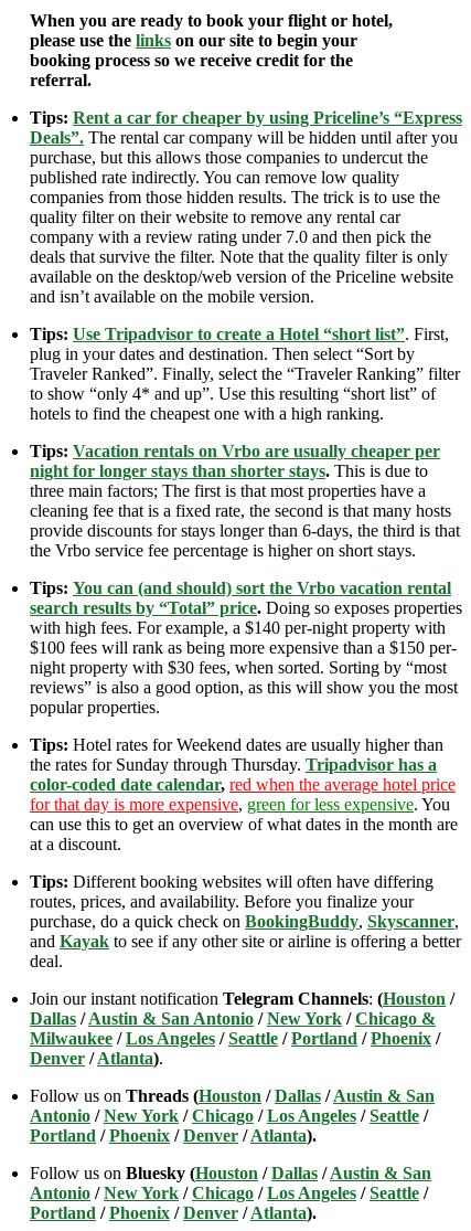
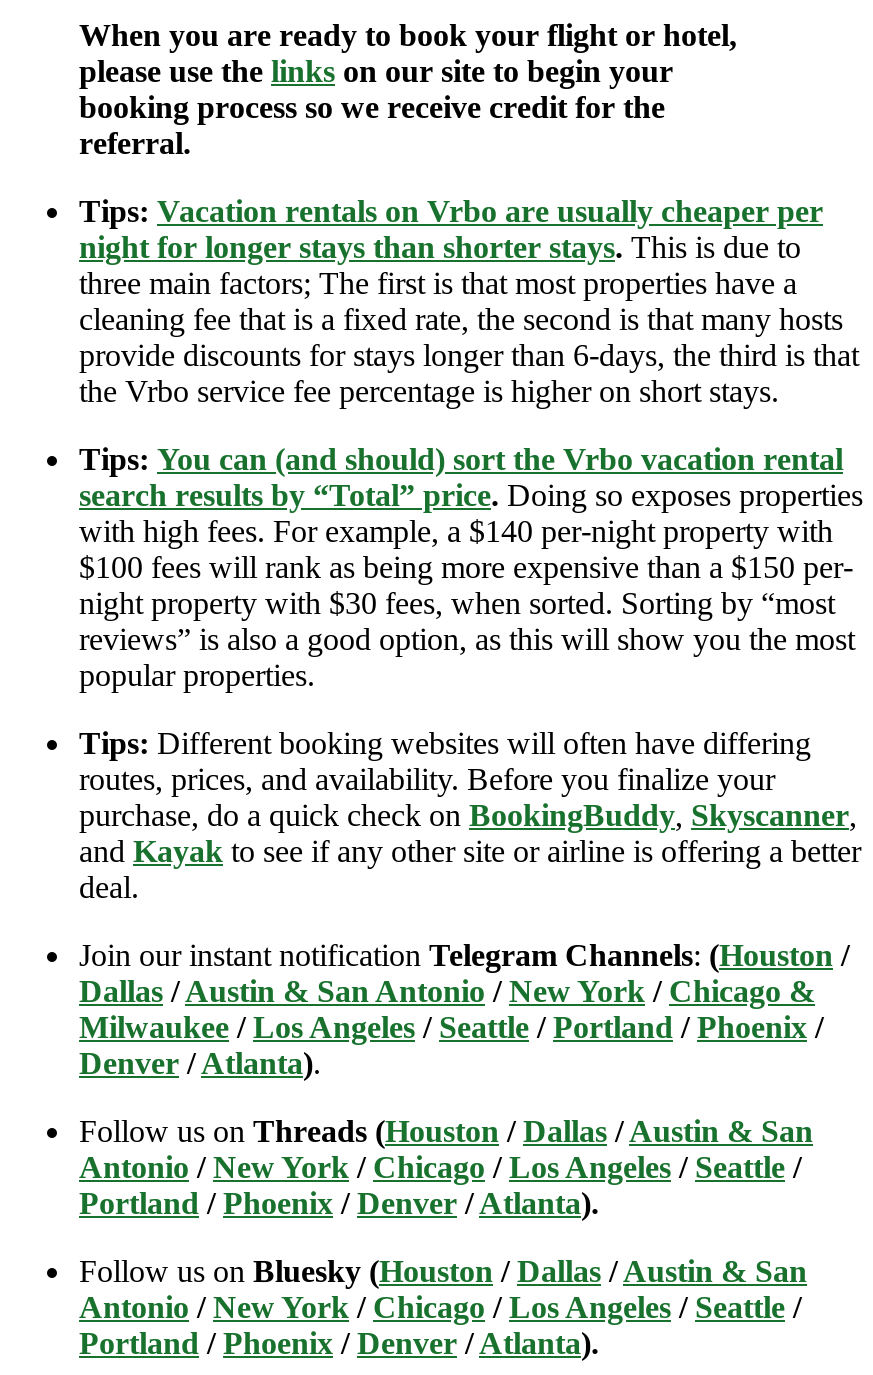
- Tips: Rent a car for cheaper by using Priceline’s “Express
- Deals”. The rental car company will be hidden until after you
- purchase, but this allows those companies to undercut the
- published rate indirectly. You can remove low quality
- companies from those hidden results. The trick is to use the
- quality filter on their website to remove any rental car
- company with a review rating under 7.0 and then pick the
- deals that survive the filter. Note that the quality filter is only
- available on the desktop/web version of the Priceline website
- and isn’t available on the mobile version.
- Tips: Use Tripadvisor to create a Hotel “short list”. First,
- plug in your dates and destination. Then select “Sort by
- Traveler Ranked”. Finally, select the “Traveler Ranking” filter
- to show “only 4* and up”. Use this resulting “short list” of
- hotels to find the cheapest one with a high ranking.

- Tips: Hotel rates for Weekend dates are usually higher than
- the rates for Sunday through Thursday. Tripadvisor has a
- color-coded date calendar, red when the average hotel price
- for that day is more expensive, green for less expensive. You
- can use this to get an overview of what dates in the month are
- at a discount.
